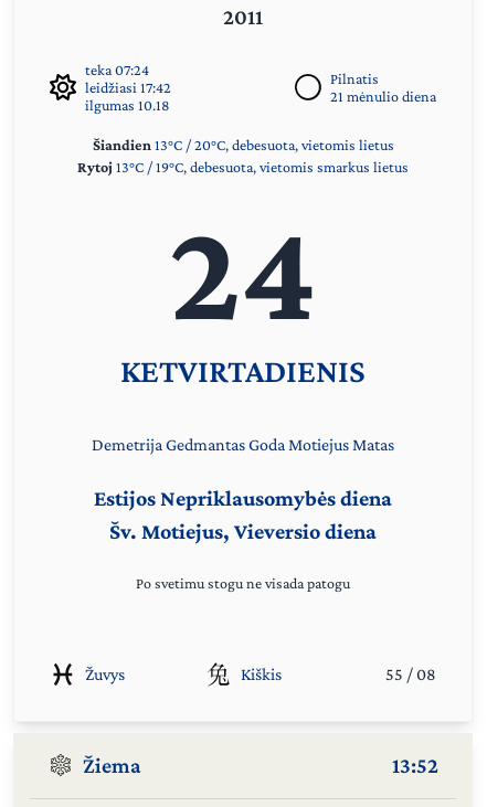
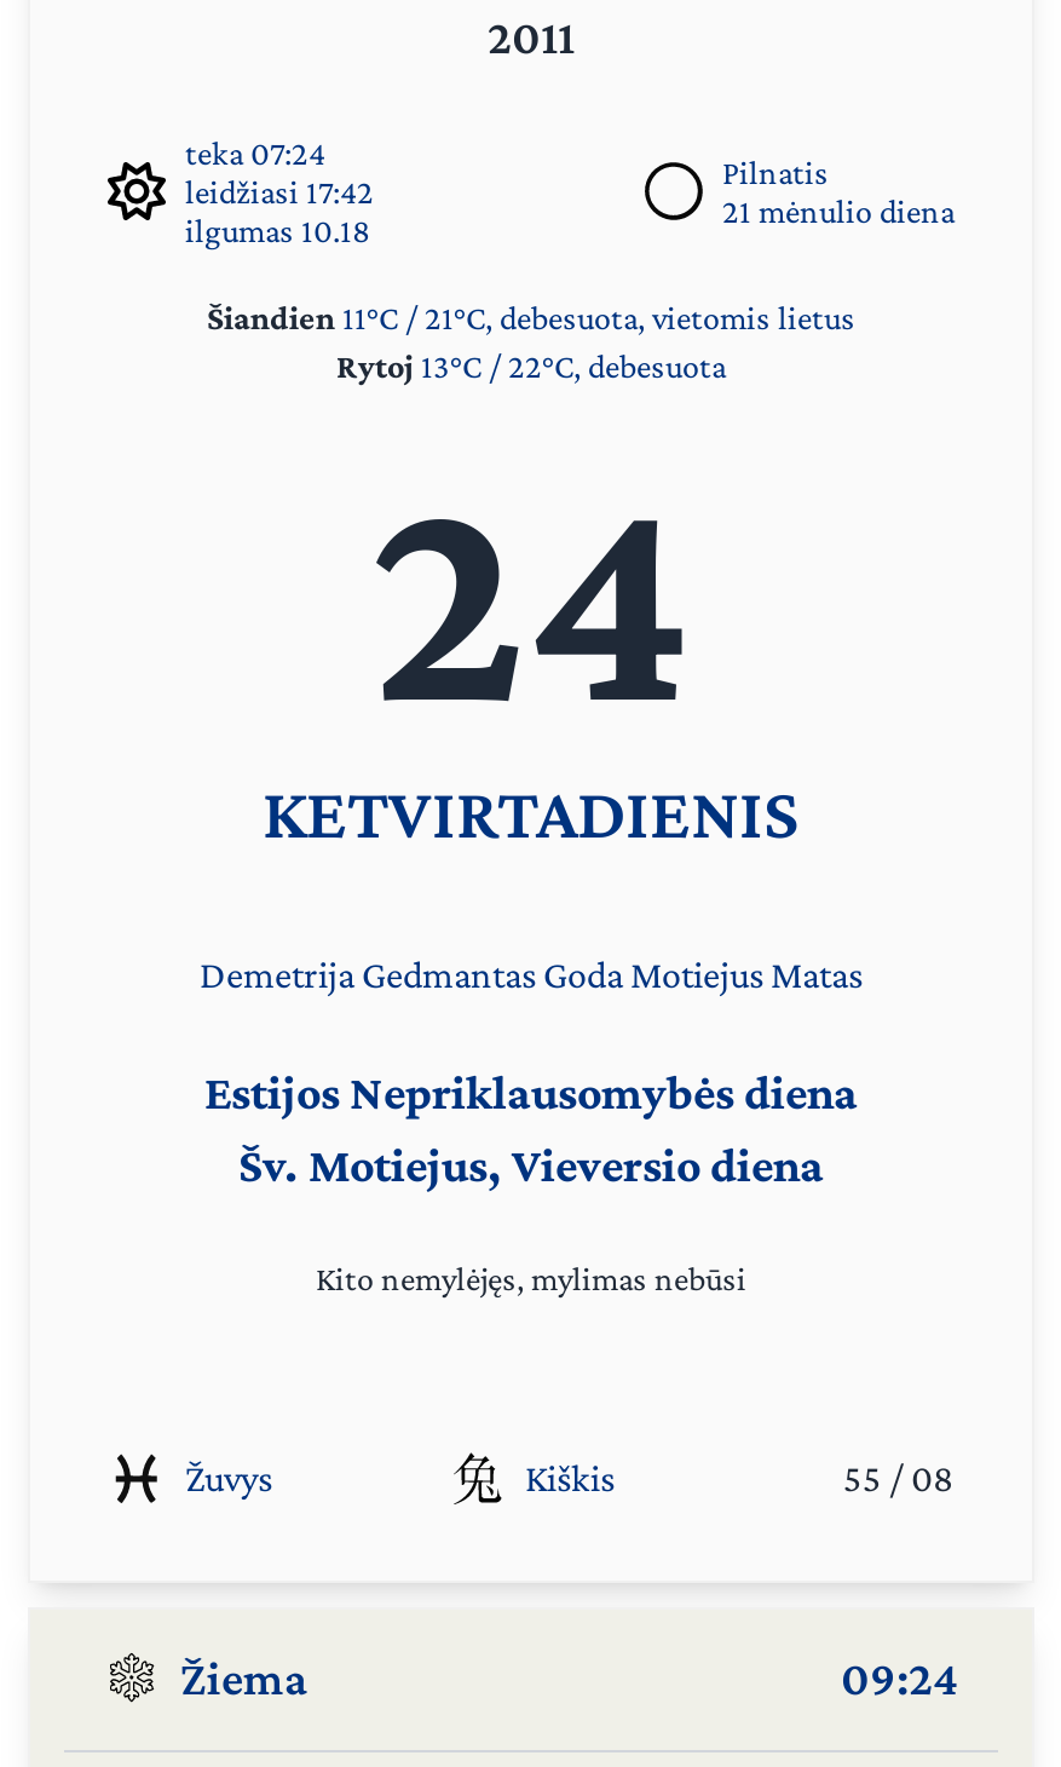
- Šiandien 13°C / 20°C, debesuota, vietomis lietus
- Rytoj 13°C / 19°C, debesuota, vietomis smarkus lietus
+ Šiandien 11°C / 21°C, debesuota, vietomis lietus
+ Rytoj 13°C / 22°C, debesuota

- Po svetimu stogu ne visada patogu
+ Kito nemylėjęs, mylimas nebūsi

- 13:52
+ 09:24
